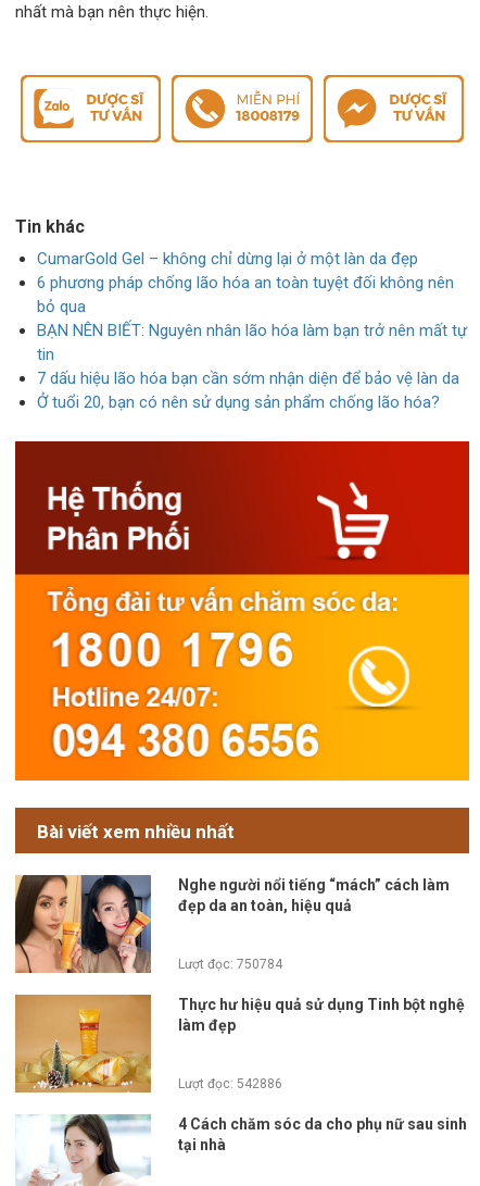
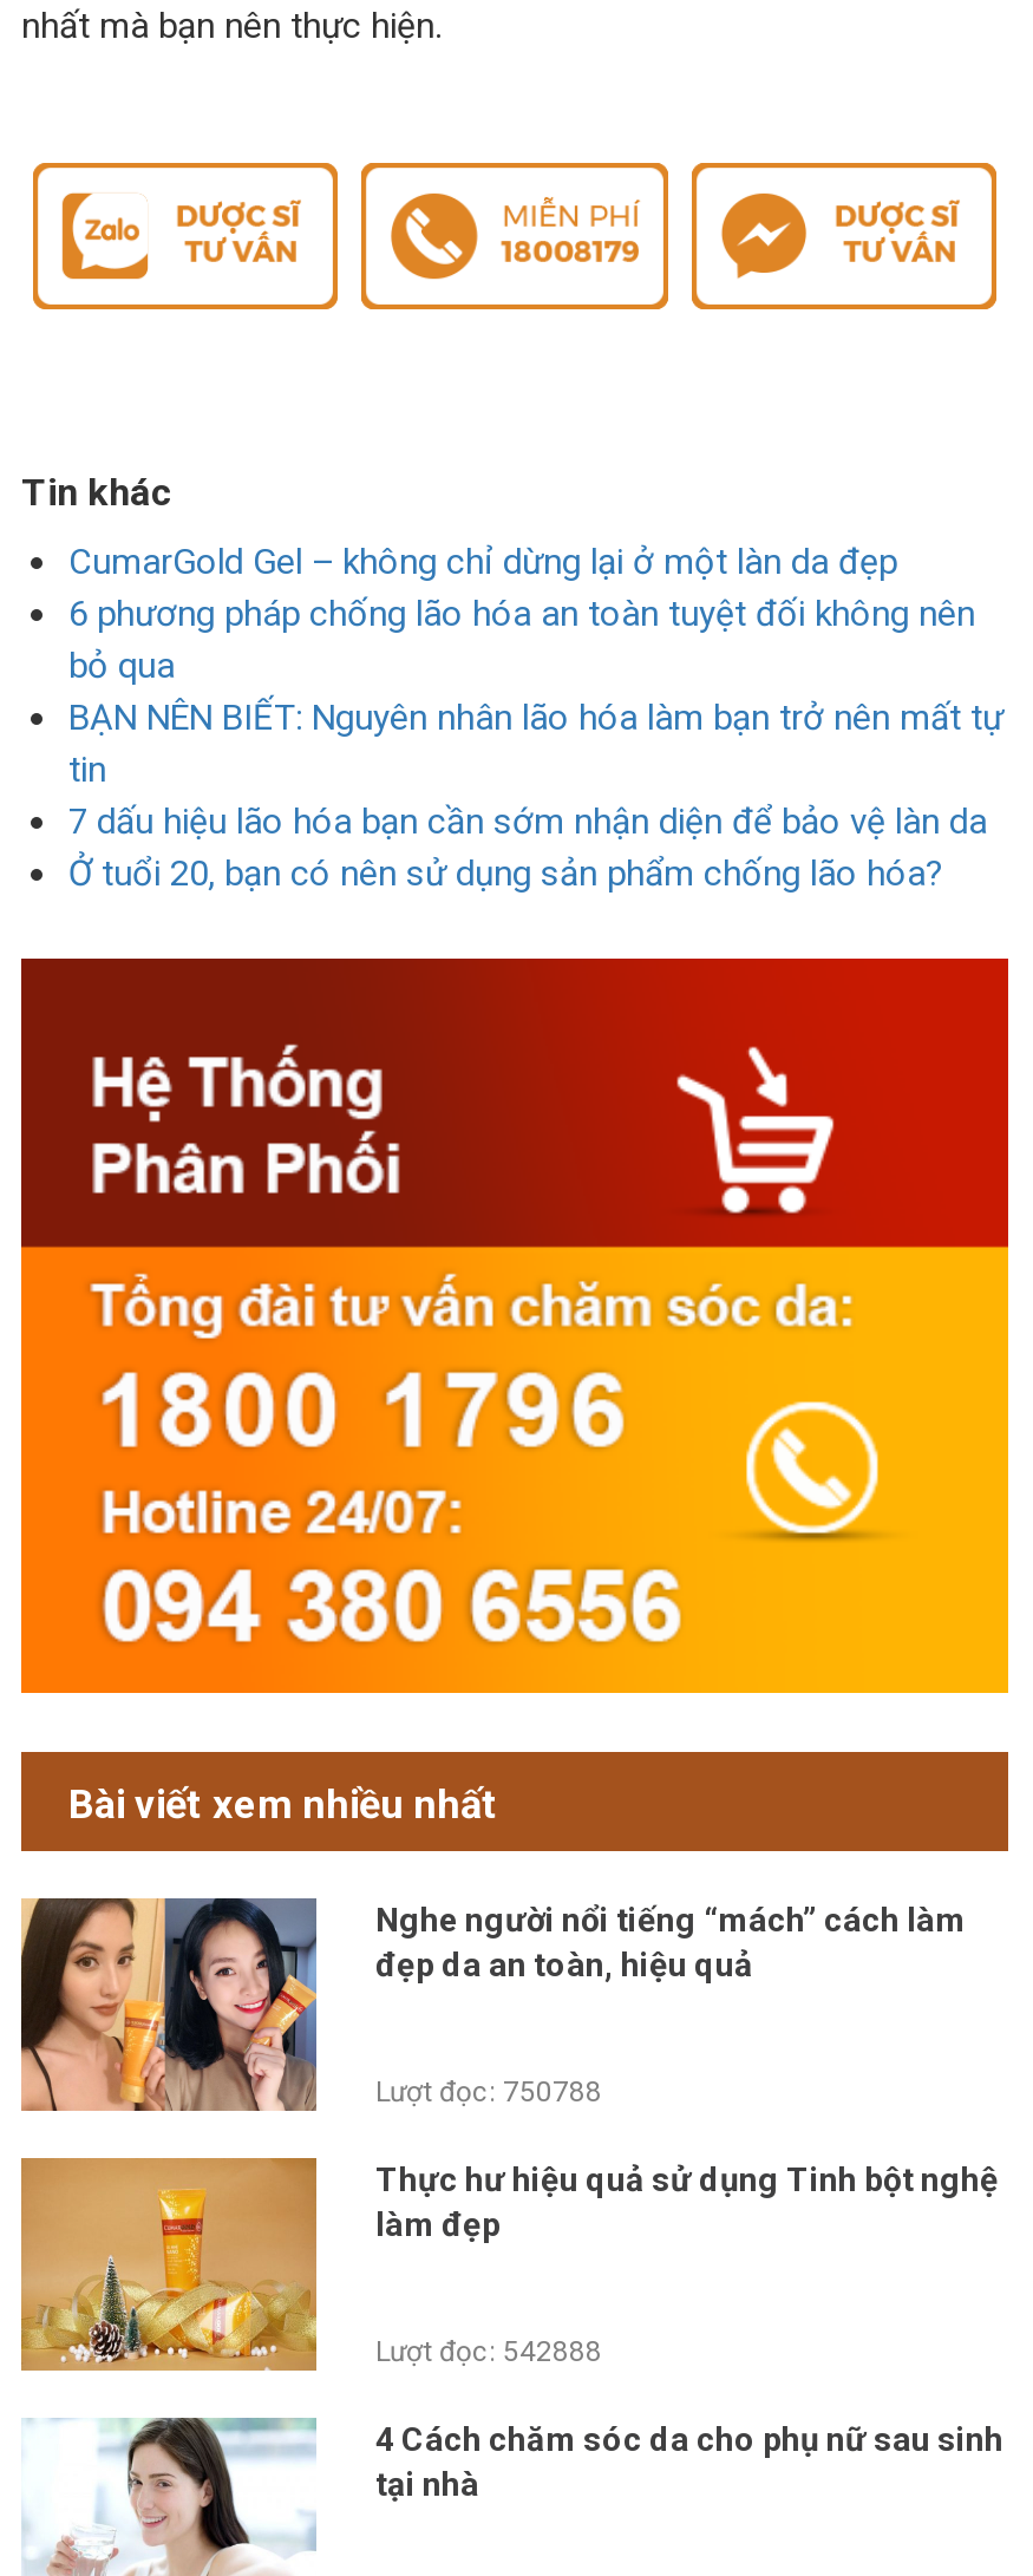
- Lượt đọc: 750784
+ Lượt đọc: 750788

- Lượt đọc: 542886
+ Lượt đọc: 542888
